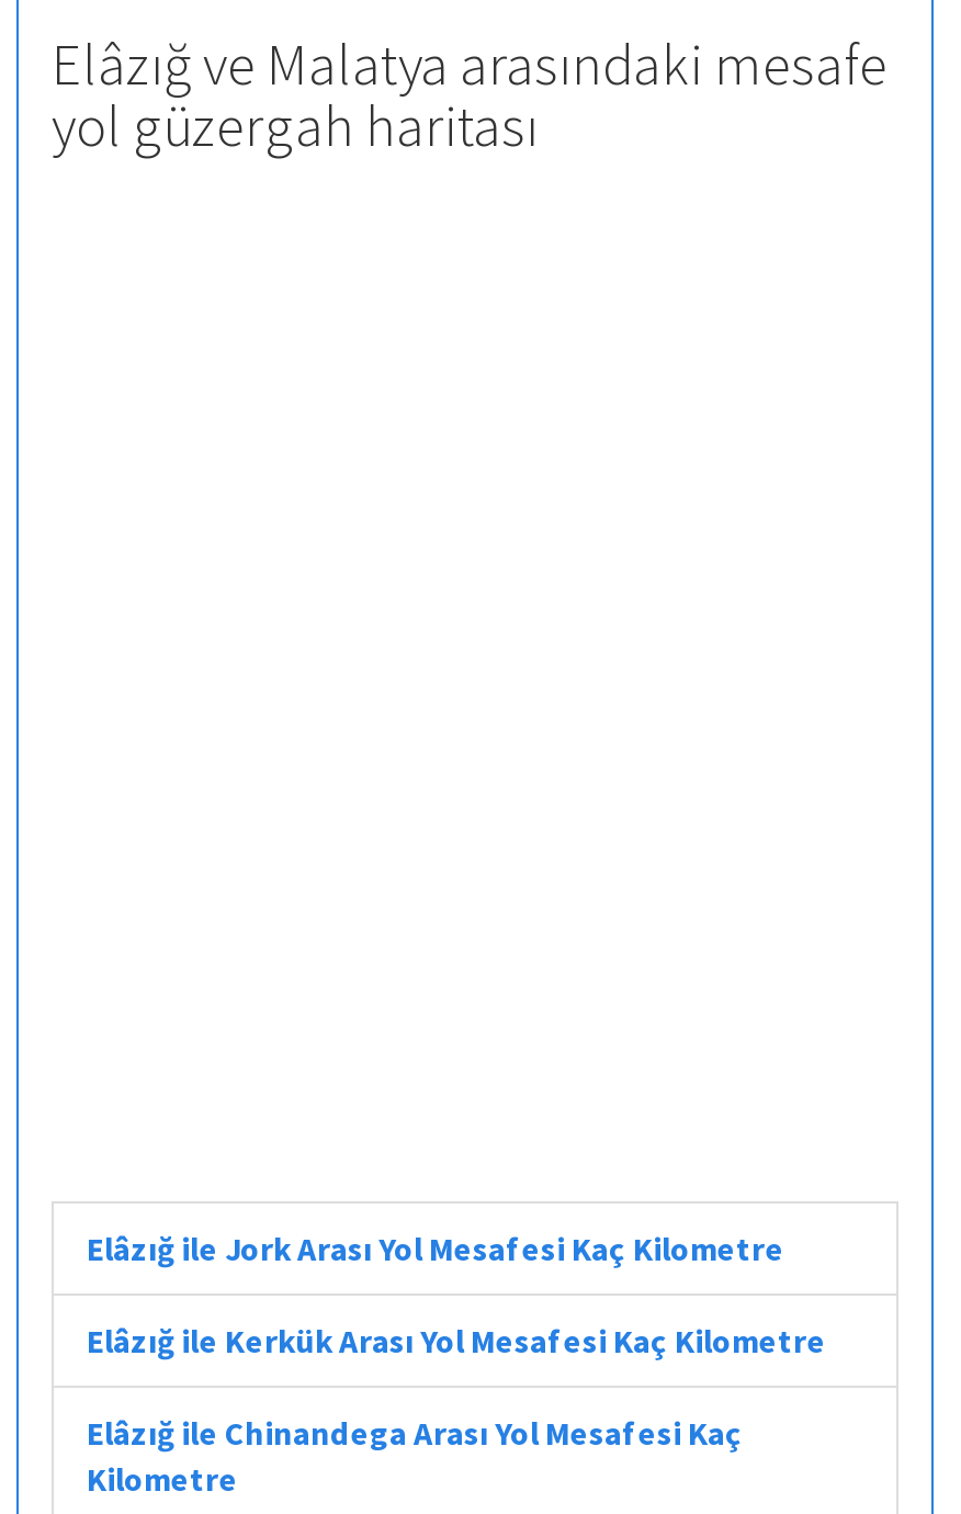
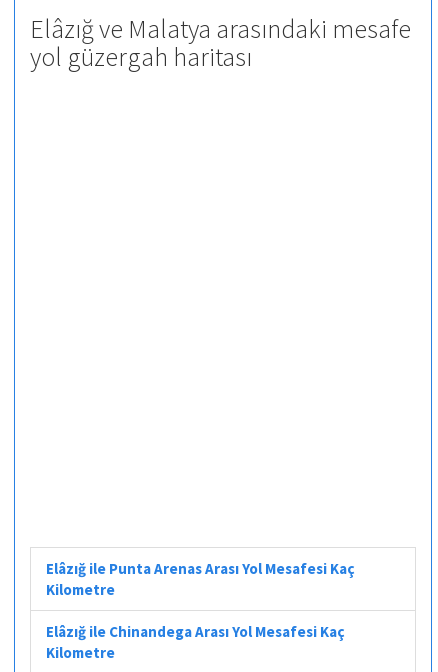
- Elâzığ ile Jork Arası Yol Mesafesi Kaç Kilometre
- Elâzığ ile Kerkük Arası Yol Mesafesi Kaç Kilometre
+ Elâzığ ile Punta Arenas Arası Yol Mesafesi Kaç
+ Kilometre
